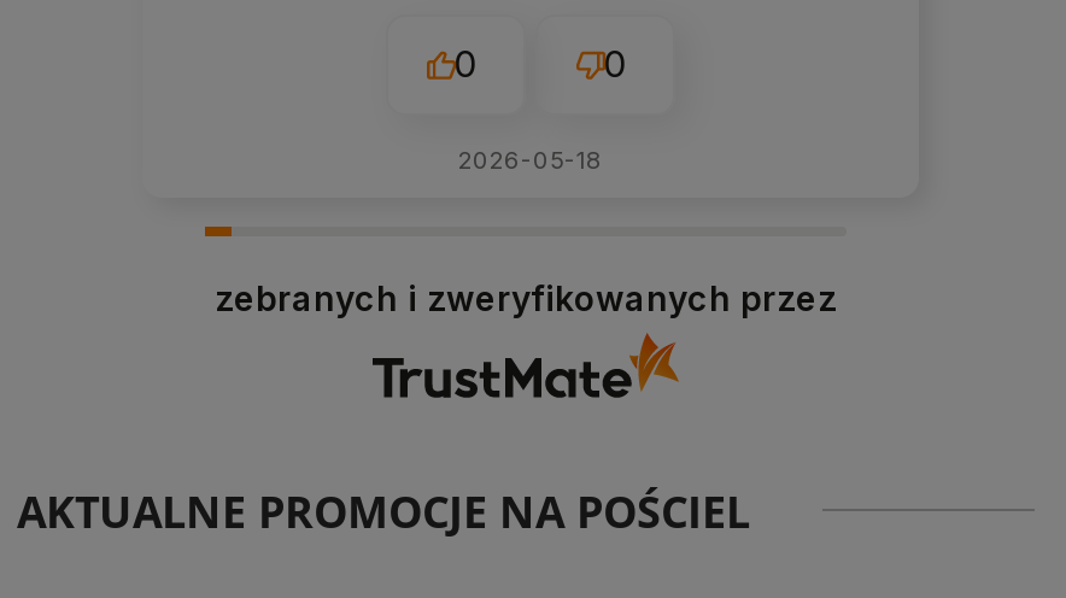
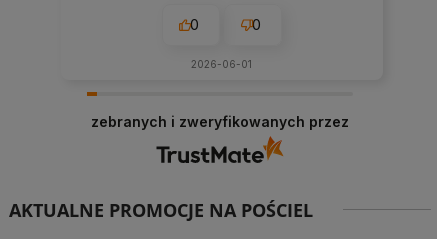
- 2026-05-18
+ 2026-06-01
